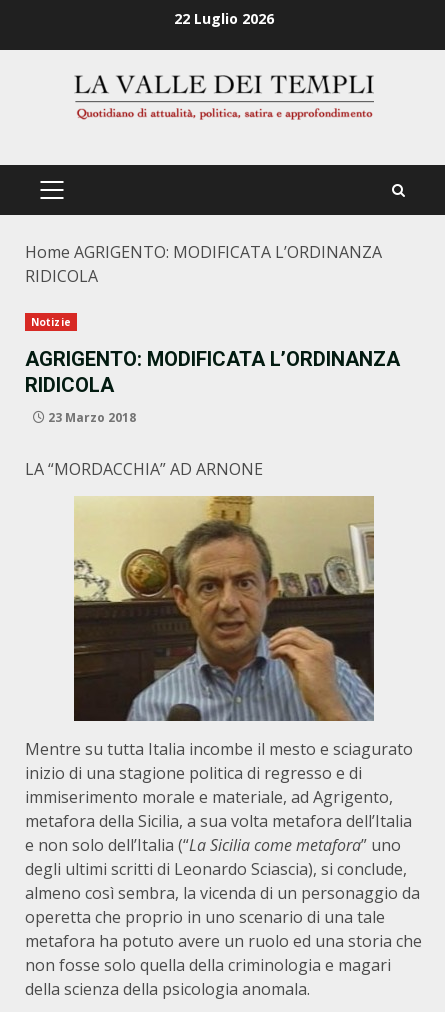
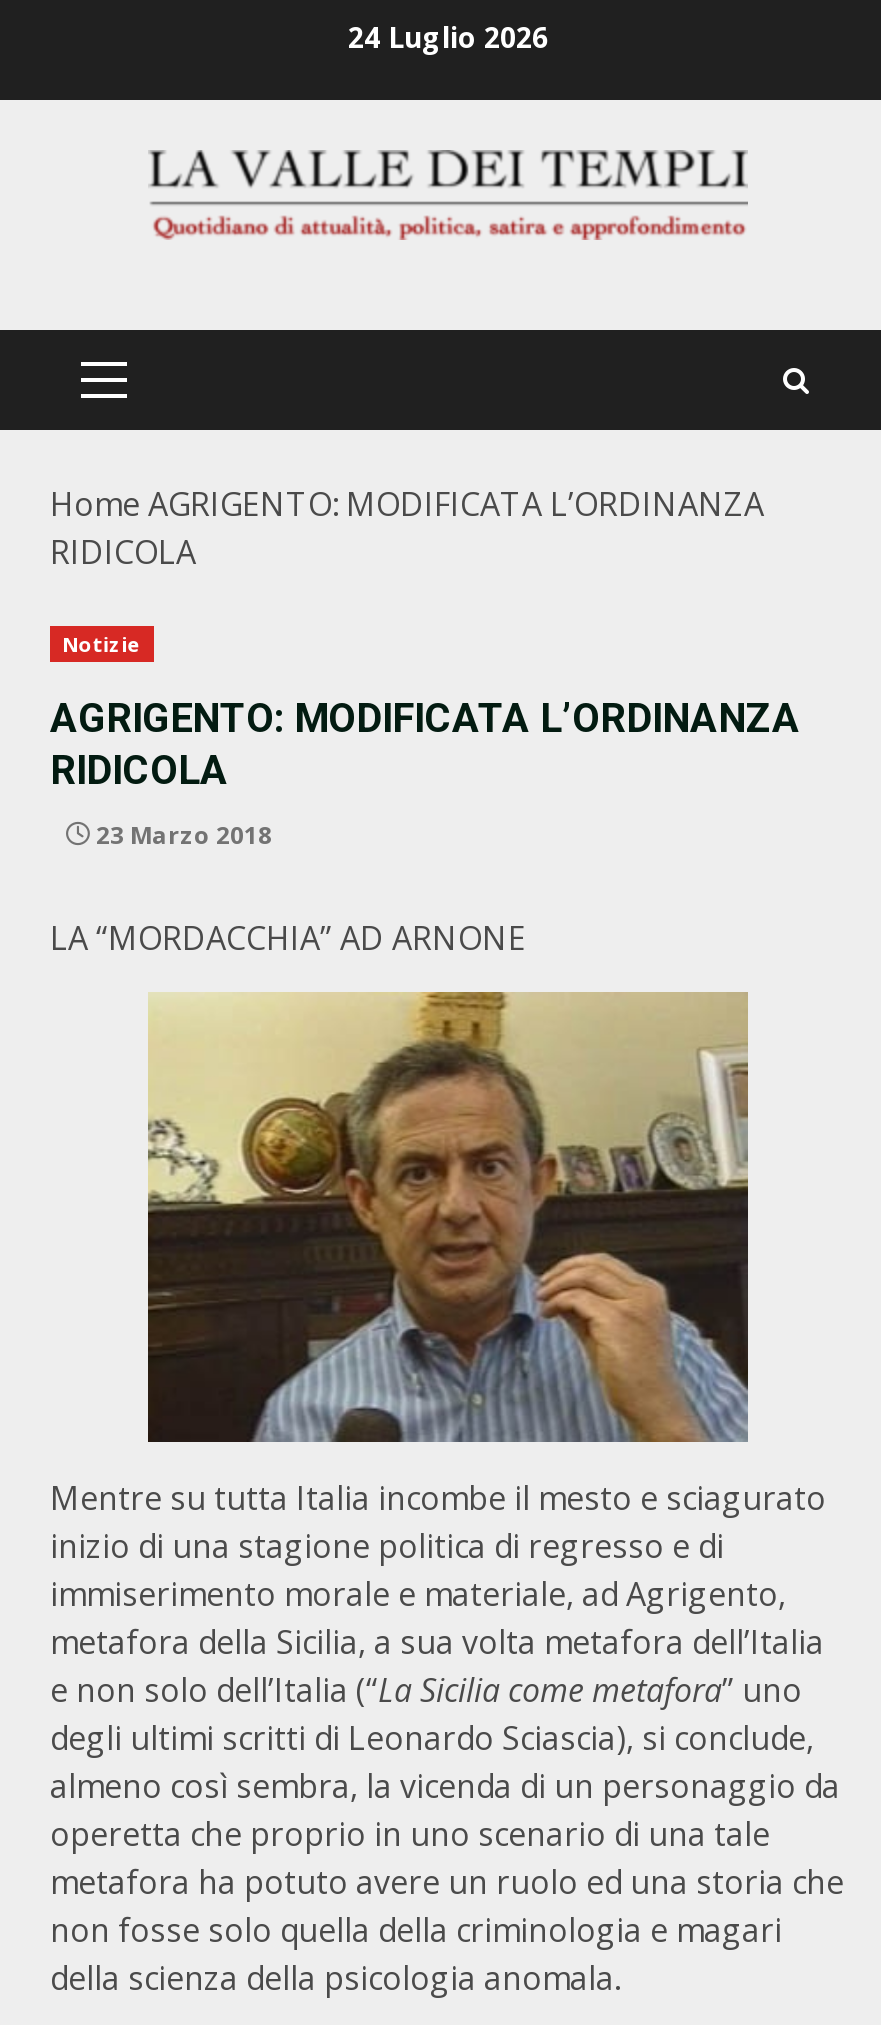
- 22 Luglio 2026
+ 24 Luglio 2026
